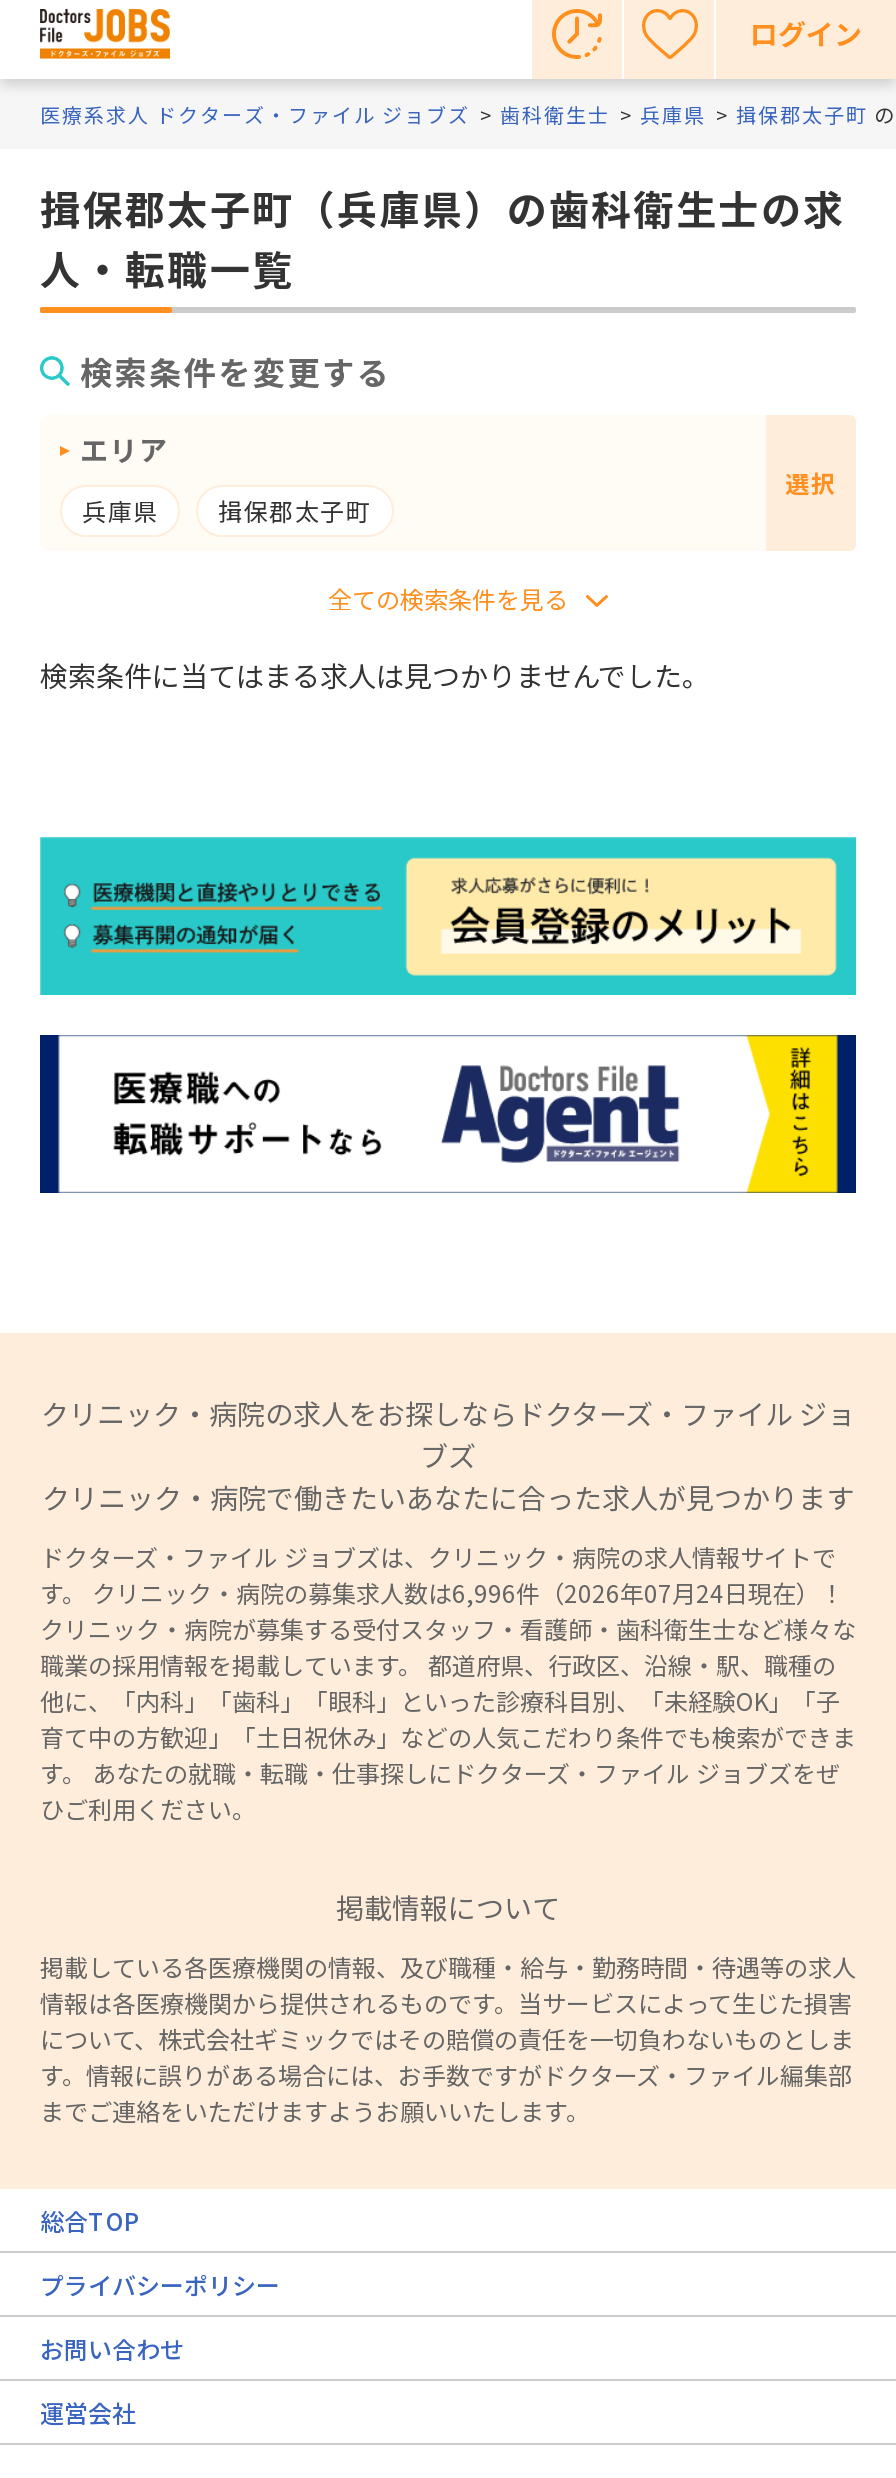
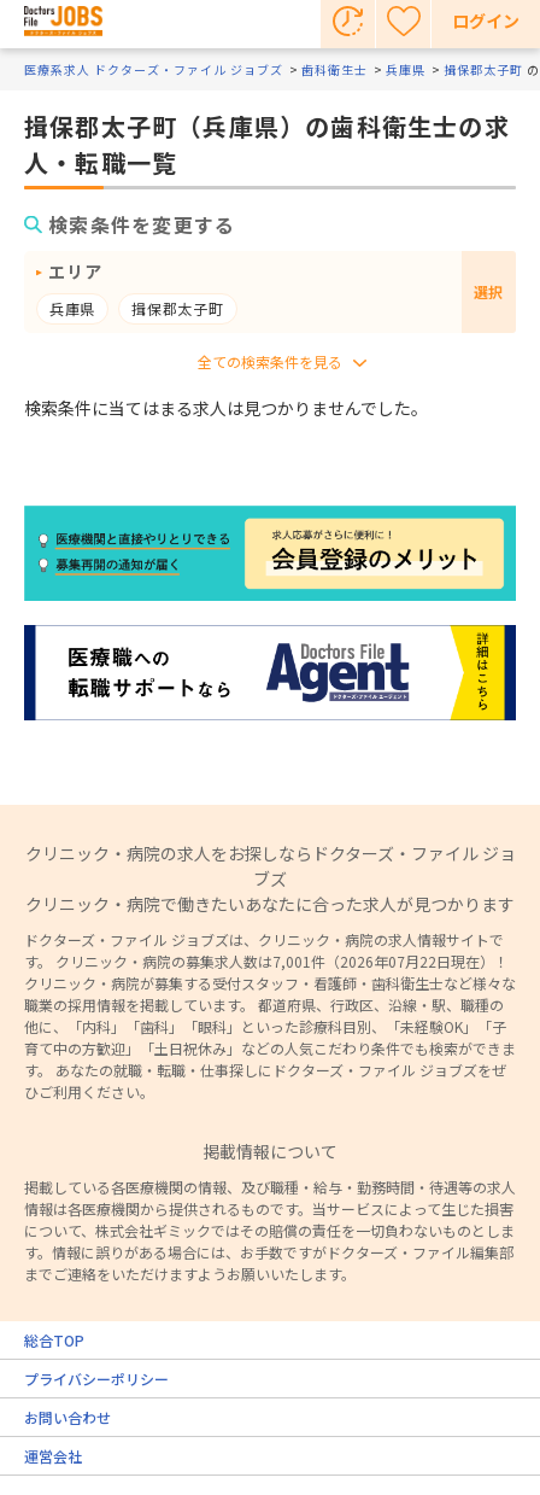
- す。 クリニック・病院の募集求人数は6,996件（2026年07月24日現在）！
+ す。 クリニック・病院の募集求人数は7,001件（2026年07月22日現在）！
